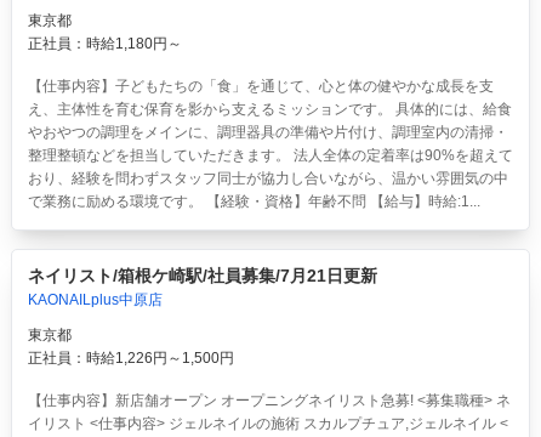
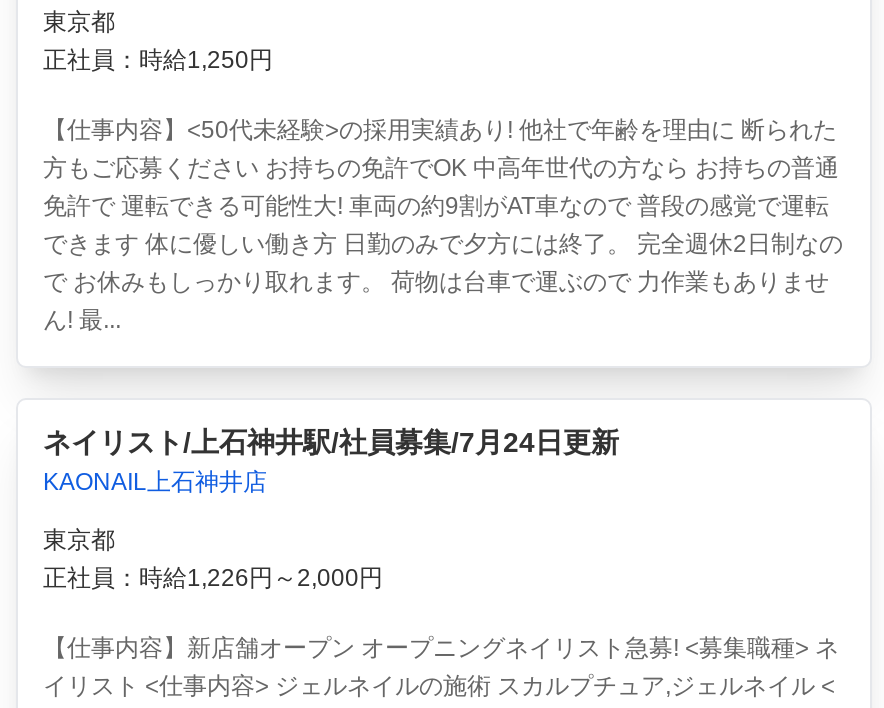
- 正社員：時給1,180円～
+ 正社員：時給1,250円

- 【仕事内容】子どもたちの「食」を通じて、心と体の健やかな成長を支
- え、主体性を育む保育を影から支えるミッションです。 具体的には、給食
- やおやつの調理をメインに、調理器具の準備や片付け、調理室内の清掃・
- 整理整頓などを担当していただきます。 法人全体の定着率は90%を超えて
- おり、経験を問わずスタッフ同士が協力し合いながら、温かい雰囲気の中
- で業務に励める環境です。 【経験・資格】年齢不問 【給与】時給:1...
+ 【仕事内容】<50代未経験>の採用実績あり! 他社で年齢を理由に 断られた
+ 方もご応募ください お持ちの免許でOK 中高年世代の方なら お持ちの普通
+ 免許で 運転できる可能性大! 車両の約9割がAT車なので 普段の感覚で運転
+ できます 体に優しい働き方 日勤のみで夕方には終了。 完全週休2日制なの
+ で お休みもしっかり取れます。 荷物は台車で運ぶので 力作業もありませ
+ ん! 最...

- ネイリスト/箱根ケ崎駅/社員募集/7月21日更新
- KAONAILplus中原店
+ ネイリスト/上石神井駅/社員募集/7月24日更新
+ KAONAIL上石神井店

- 正社員：時給1,226円～1,500円
+ 正社員：時給1,226円～2,000円
